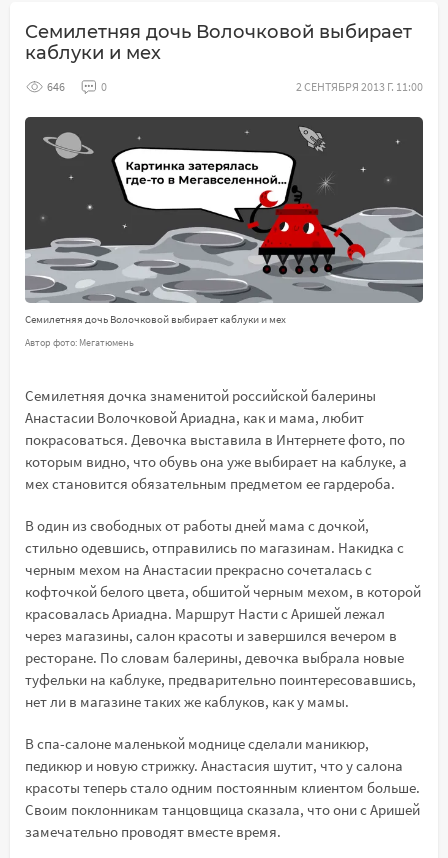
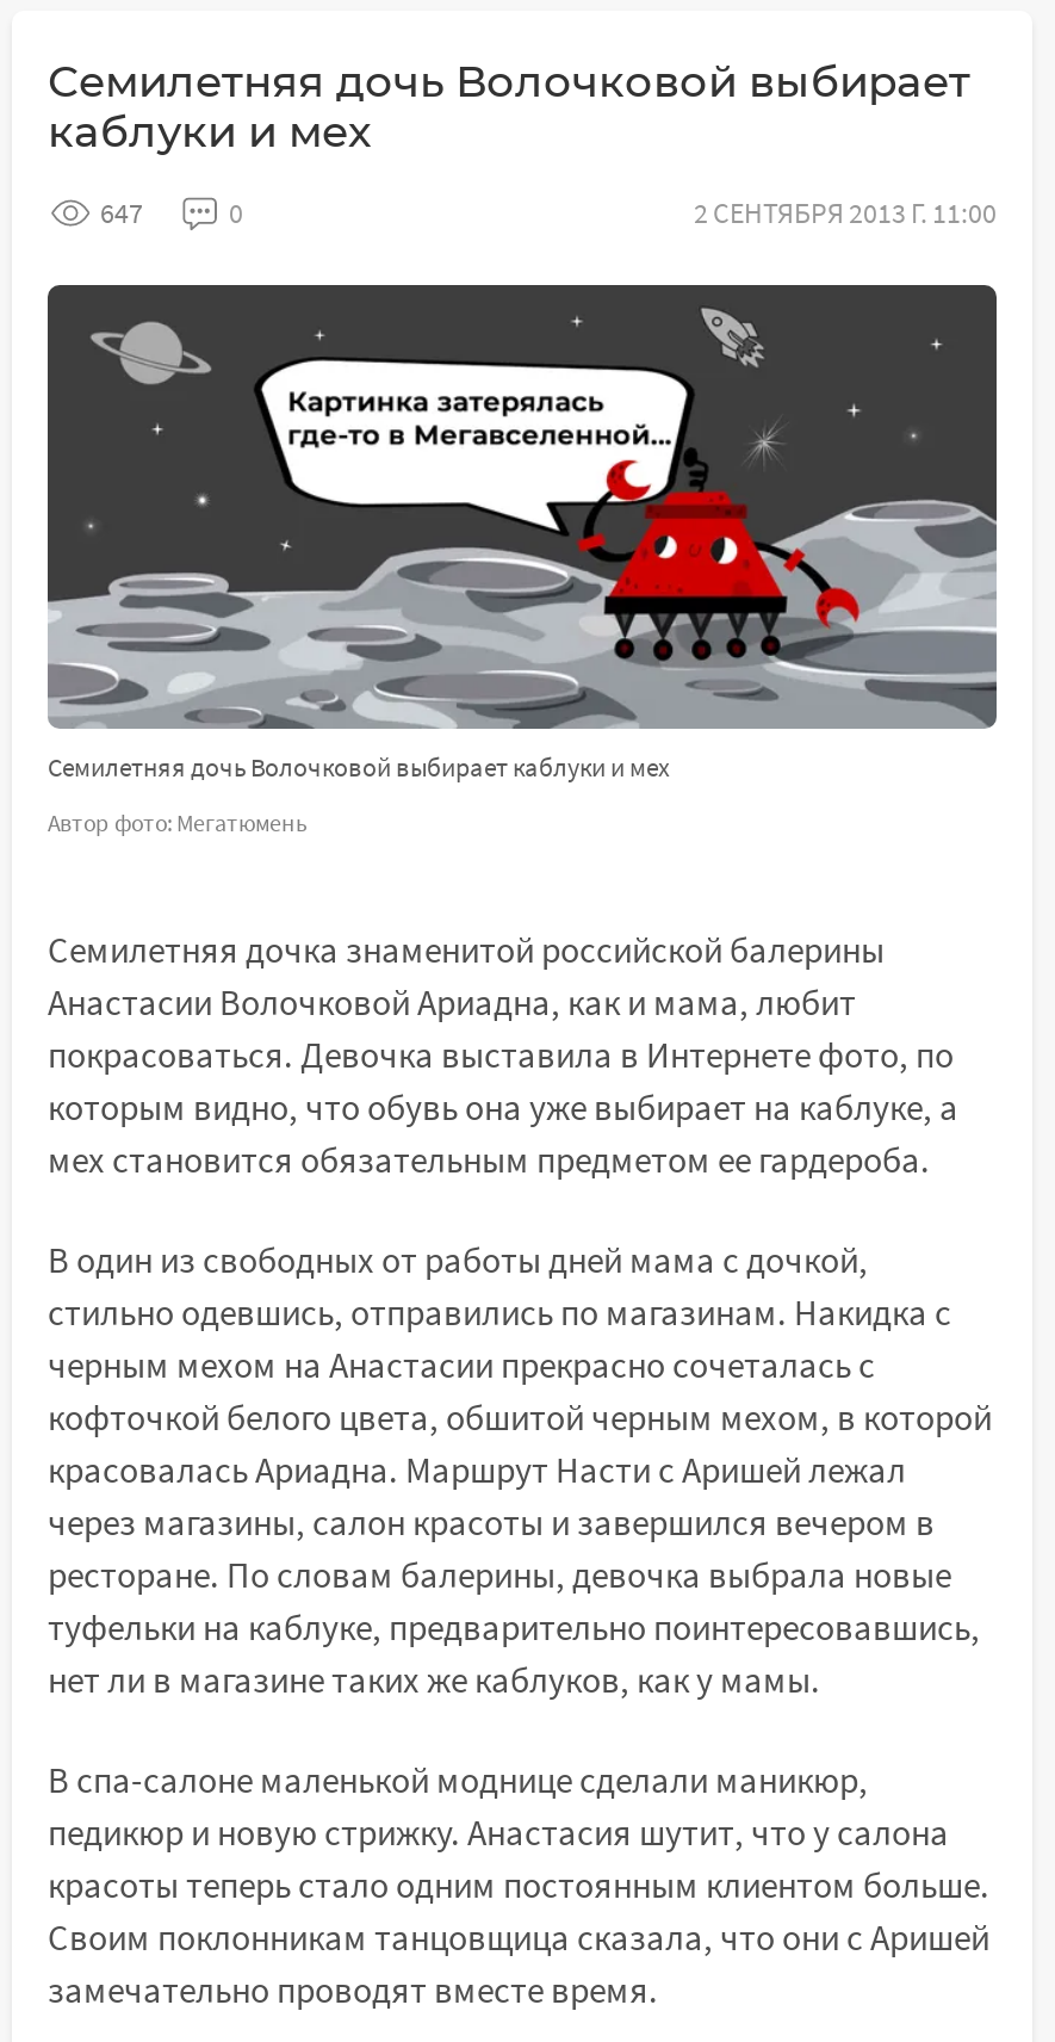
- 646
+ 647
